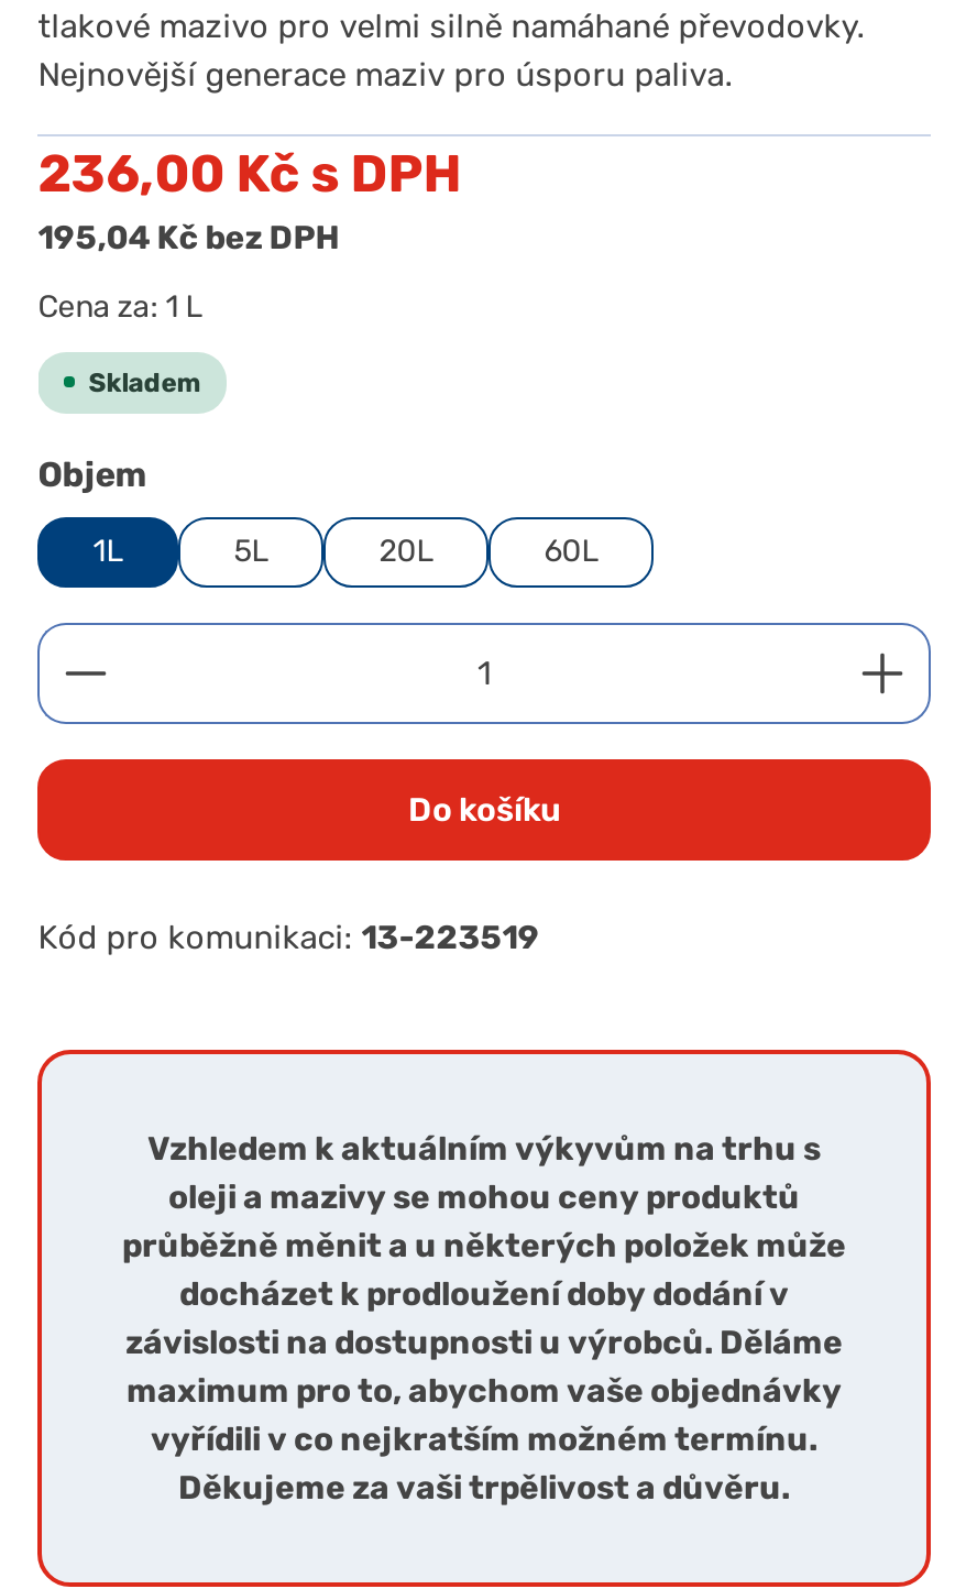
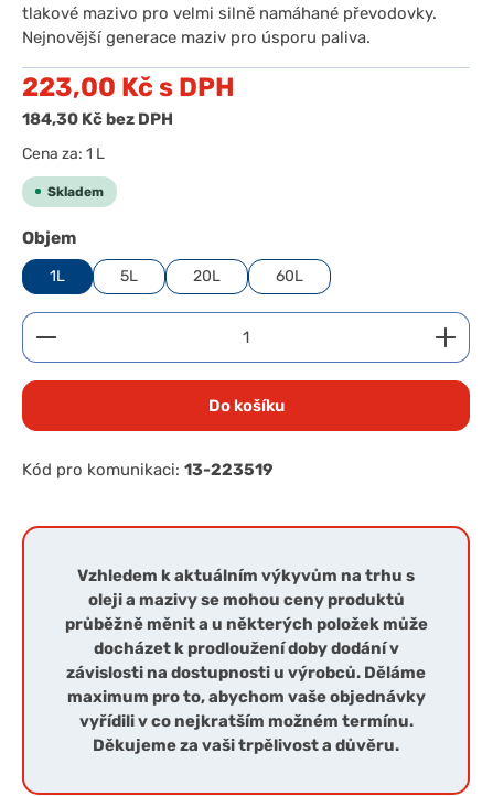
- 236,00 Kč s DPH
+ 223,00 Kč s DPH

- 195,04 Kč bez DPH
+ 184,30 Kč bez DPH
